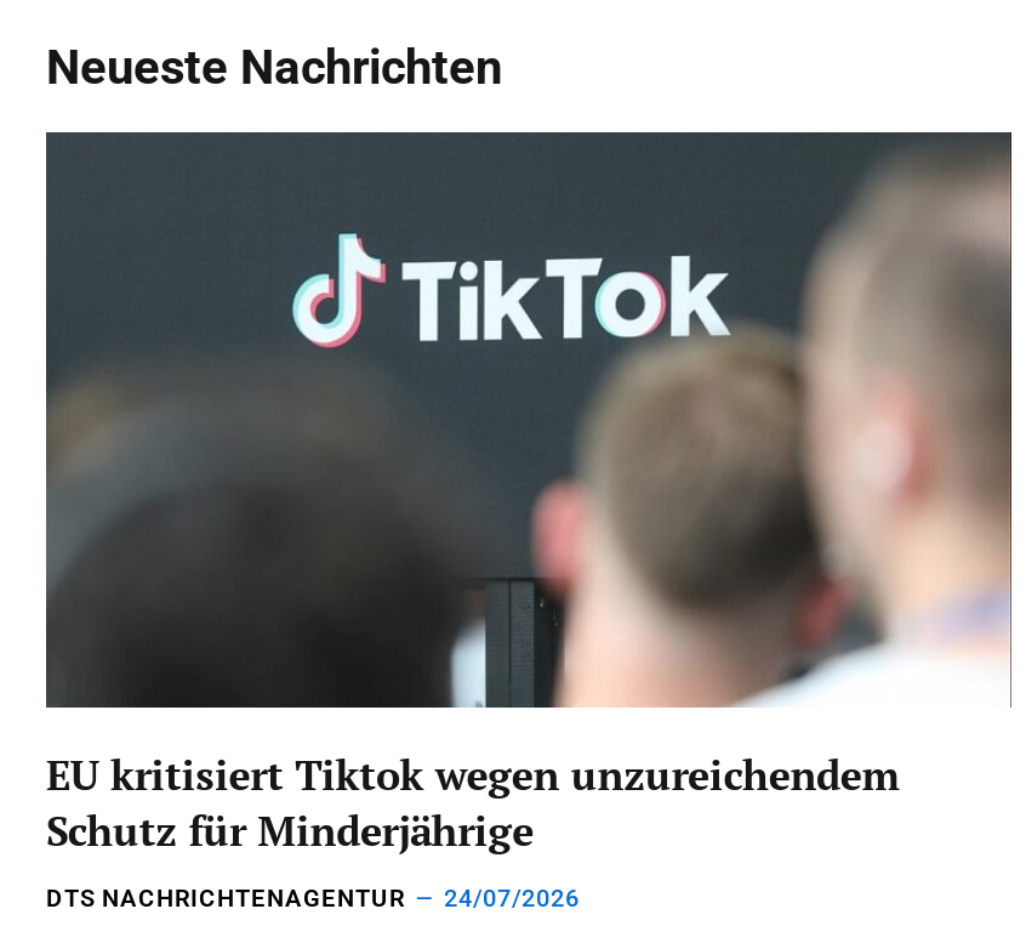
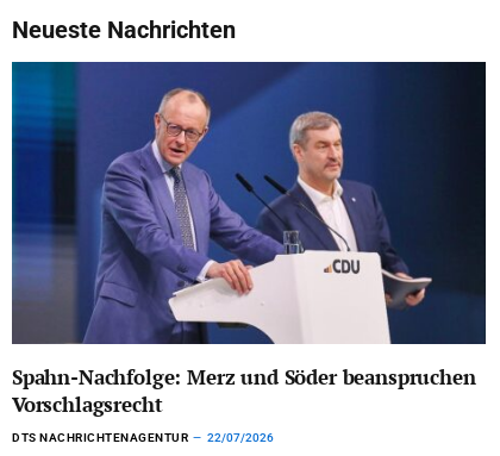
- [image]
- EU kritisiert Tiktok wegen unzureichendem
- Schutz für Minderjährige
+ [image]
+ Spahn-Nachfolge: Merz und Söder beanspruchen
+ Vorschlagsrecht

- DTS NACHRICHTENAGENTUR 24/07/2026
+ DTS NACHRICHTENAGENTUR 22/07/2026
